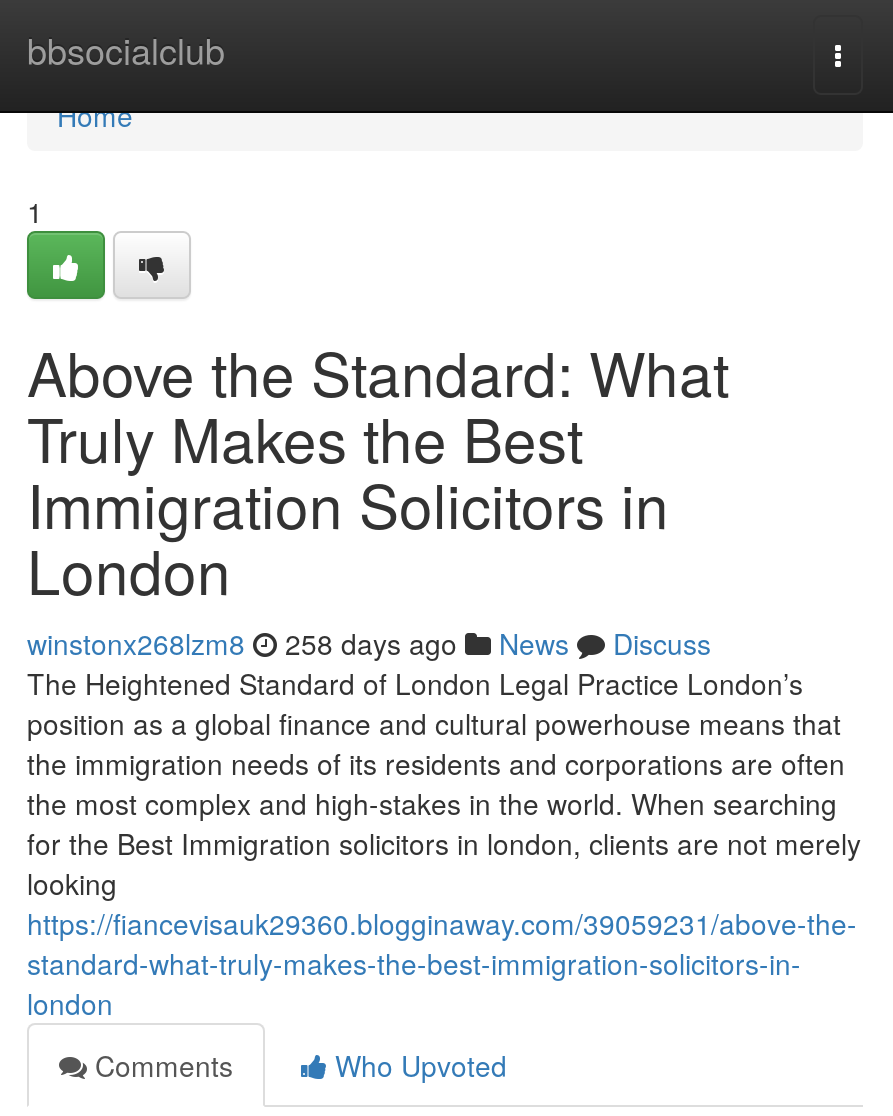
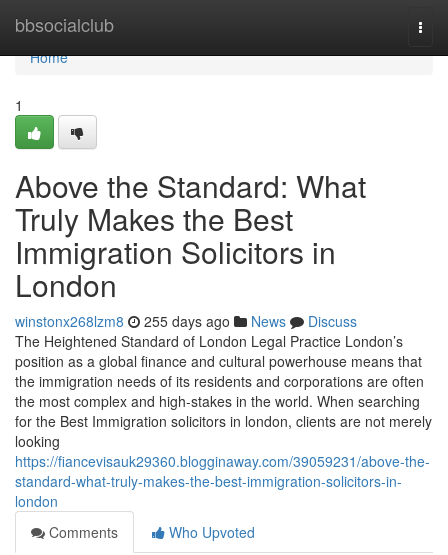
- winstonx268lzm8 258 days ago News Discuss
+ winstonx268lzm8 255 days ago News Discuss
